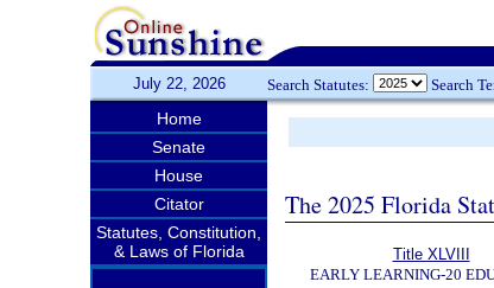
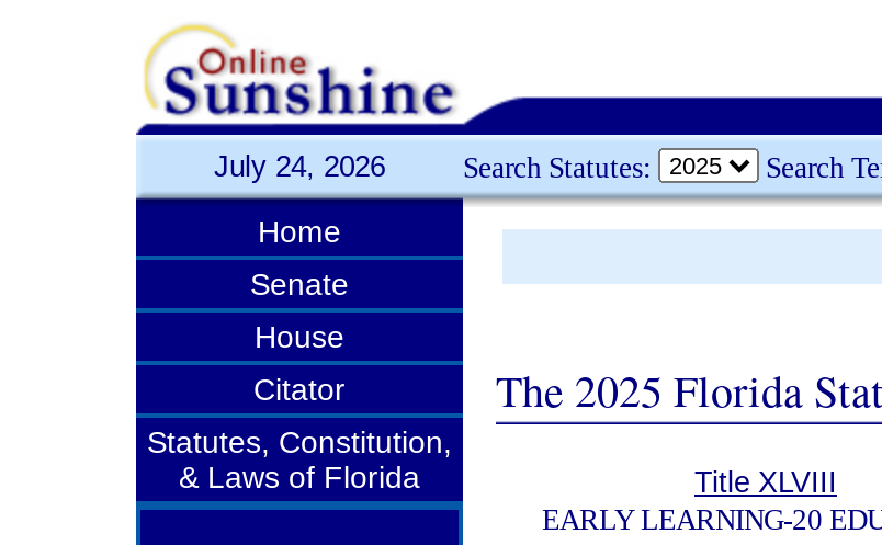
- July 22, 2026
+ July 24, 2026
